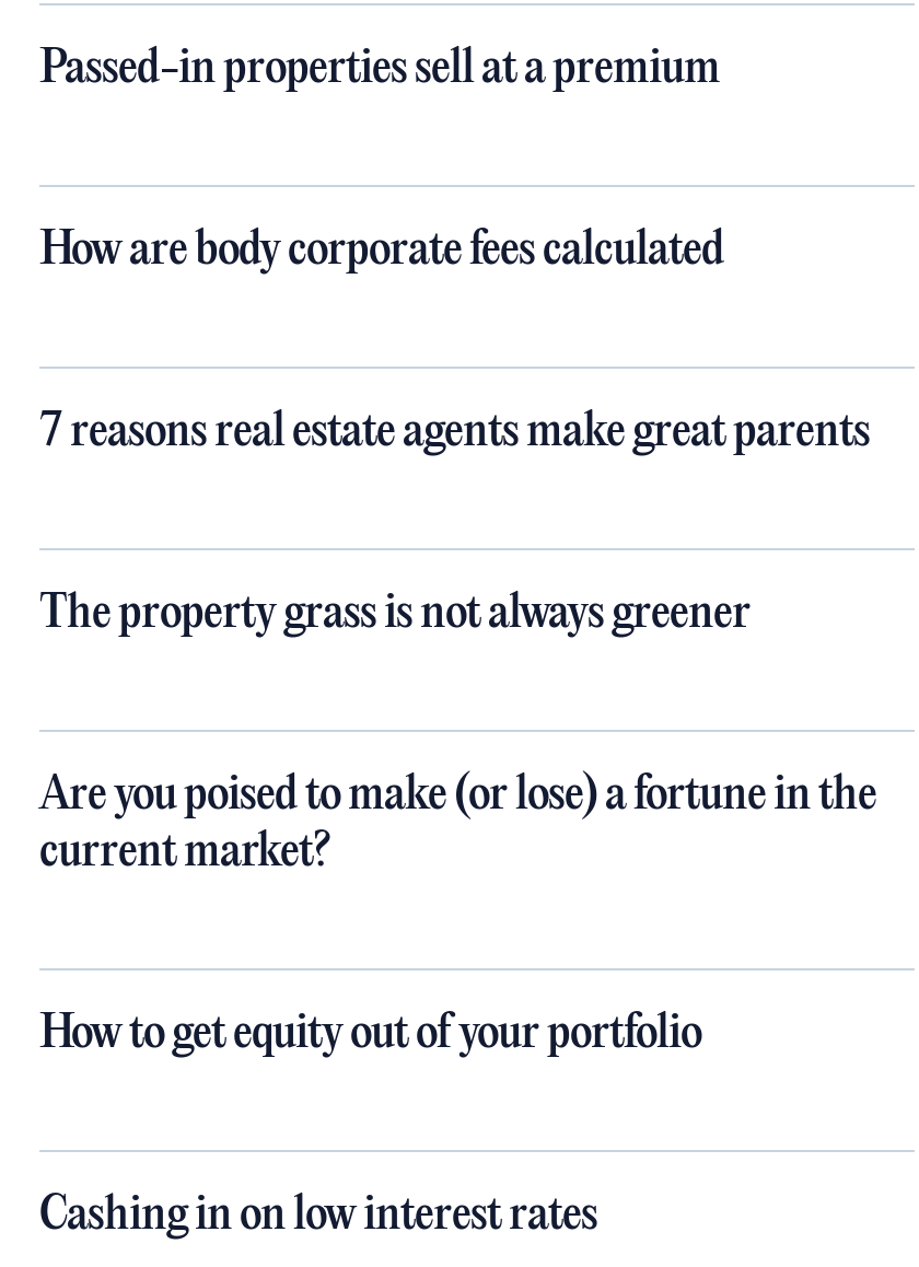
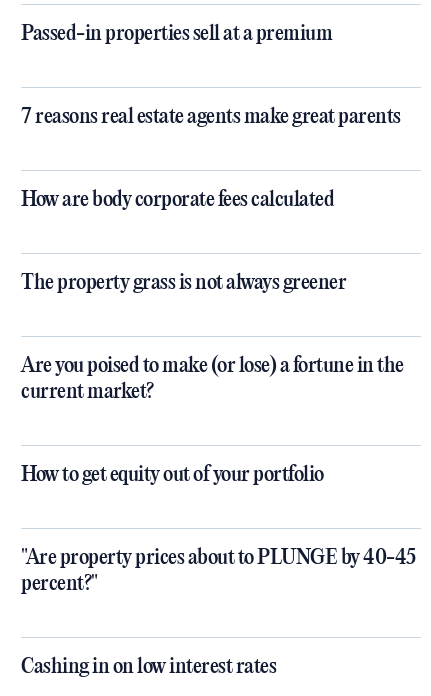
moved down: How are body corporate fees calculated

moved up: 7 reasons real estate agents make great parents

+ "Are property prices about to PLUNGE by 40-45
+ percent?"
